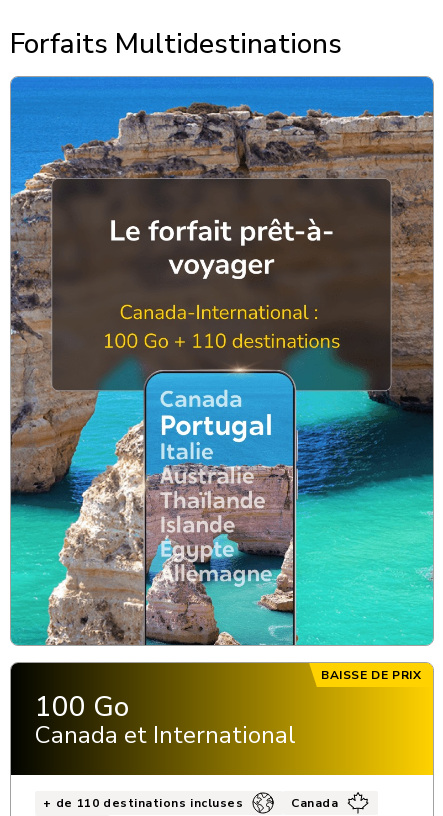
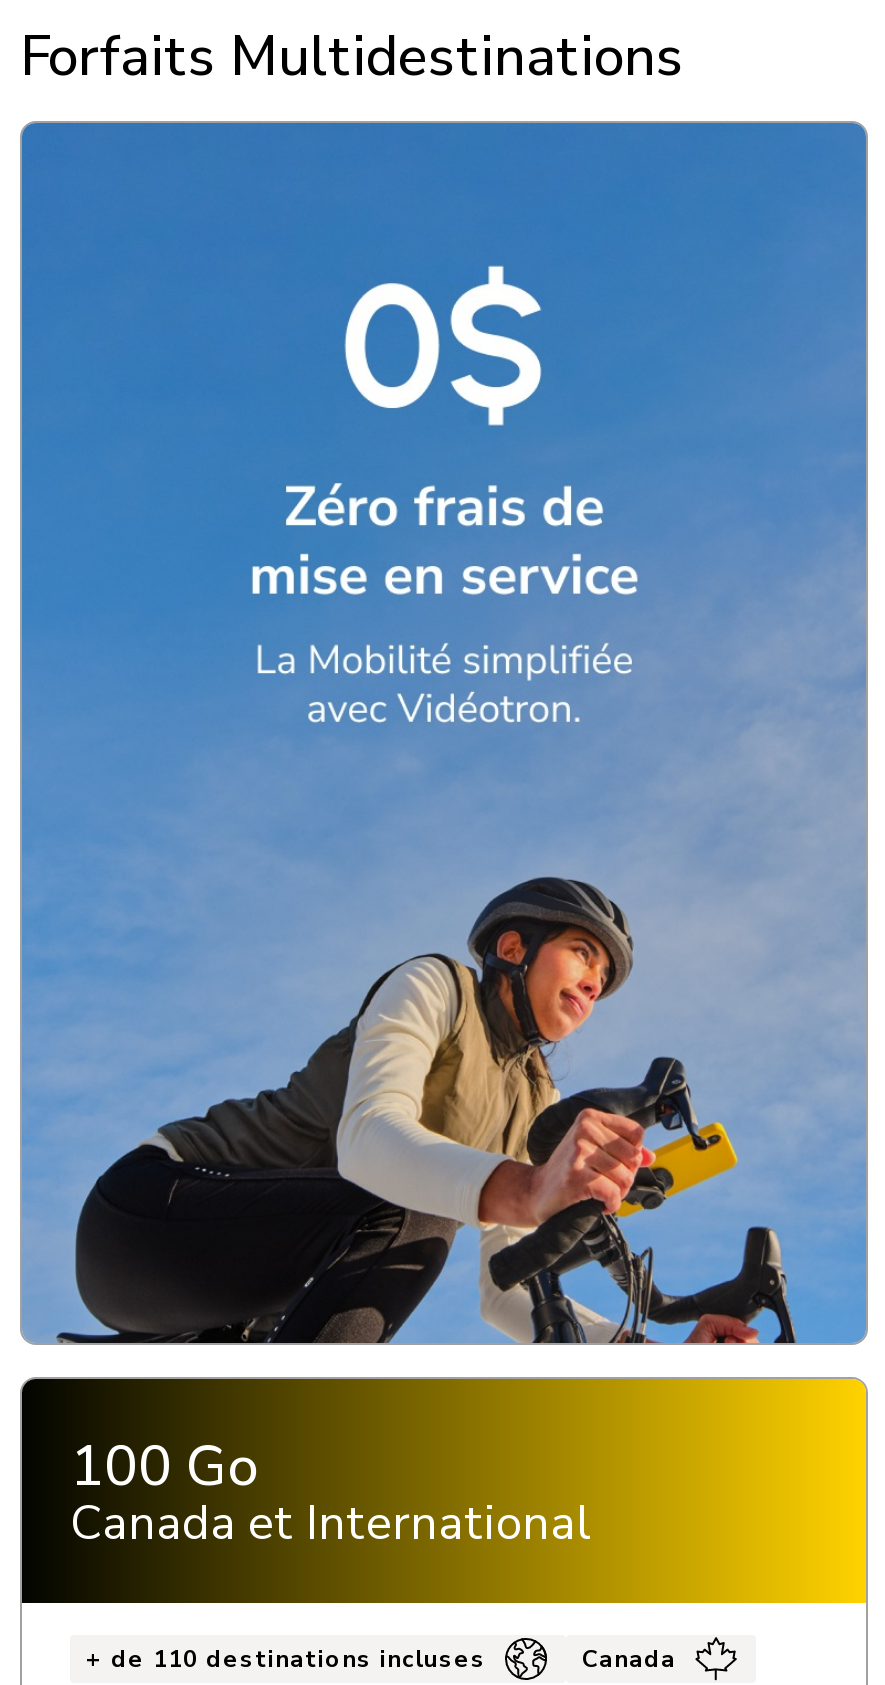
- [image]
+ [image]

- BAISSE DE PRIX
